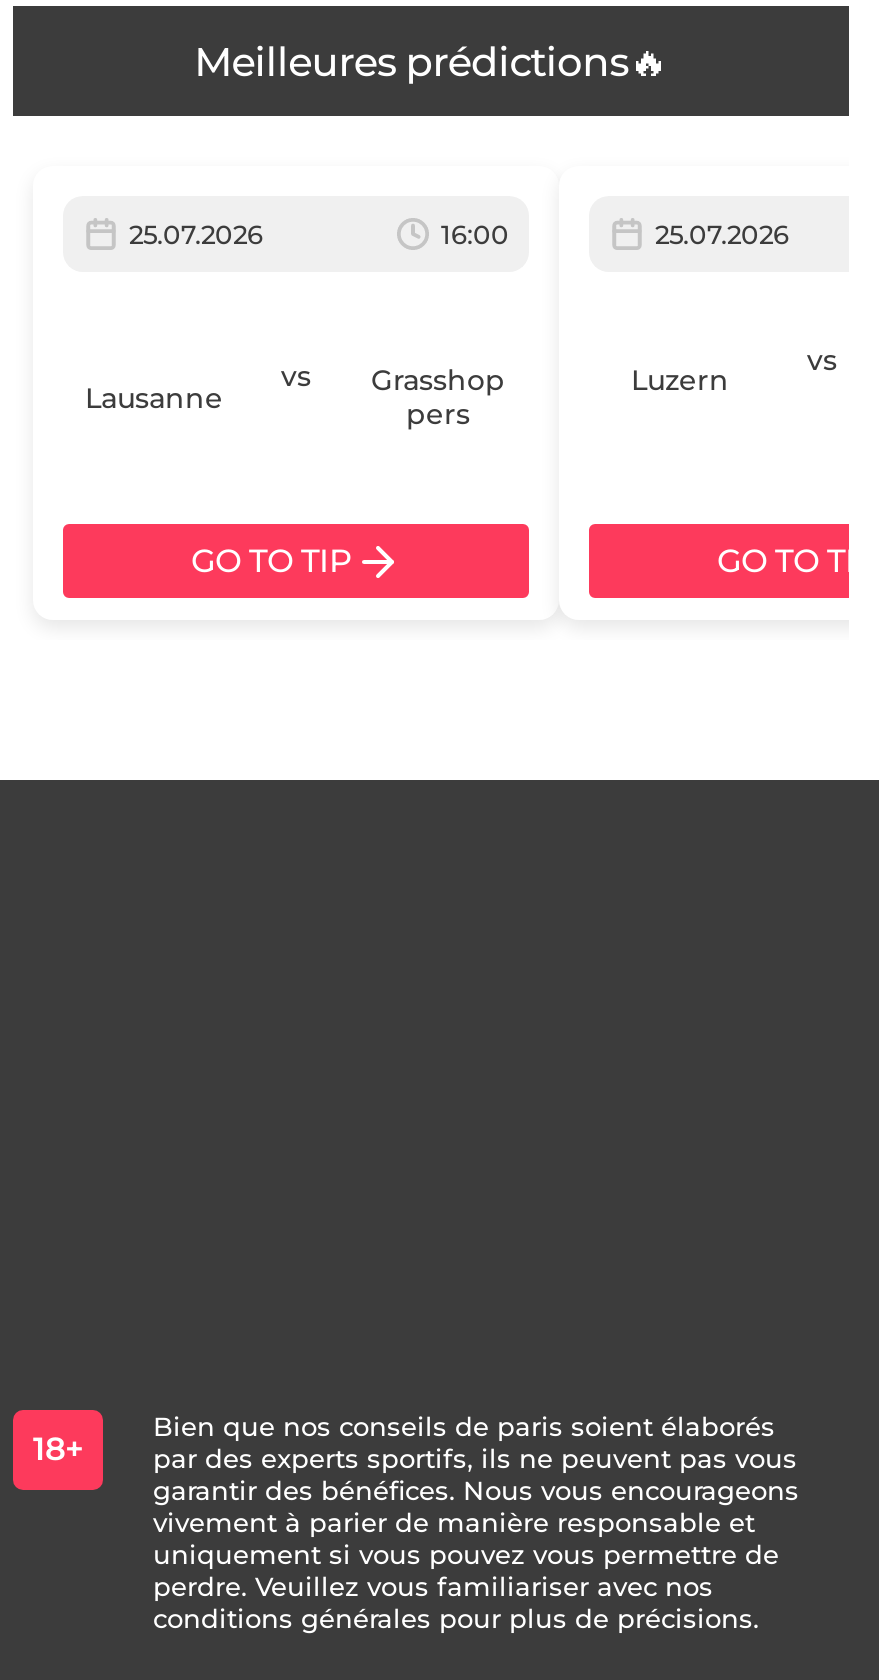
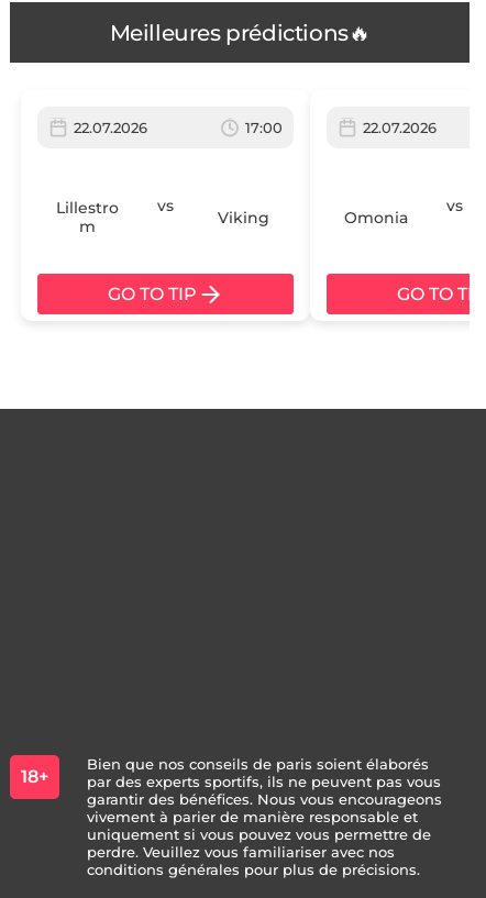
- 25.07.2026
- 16:00
+ 22.07.2026
+ 17:00

- 25.07.2026
+ 22.07.2026

- Grasshop
- pers
+ Viking

- Luzern
+ Omonia

- Lausanne
+ Lillestro
+ m
